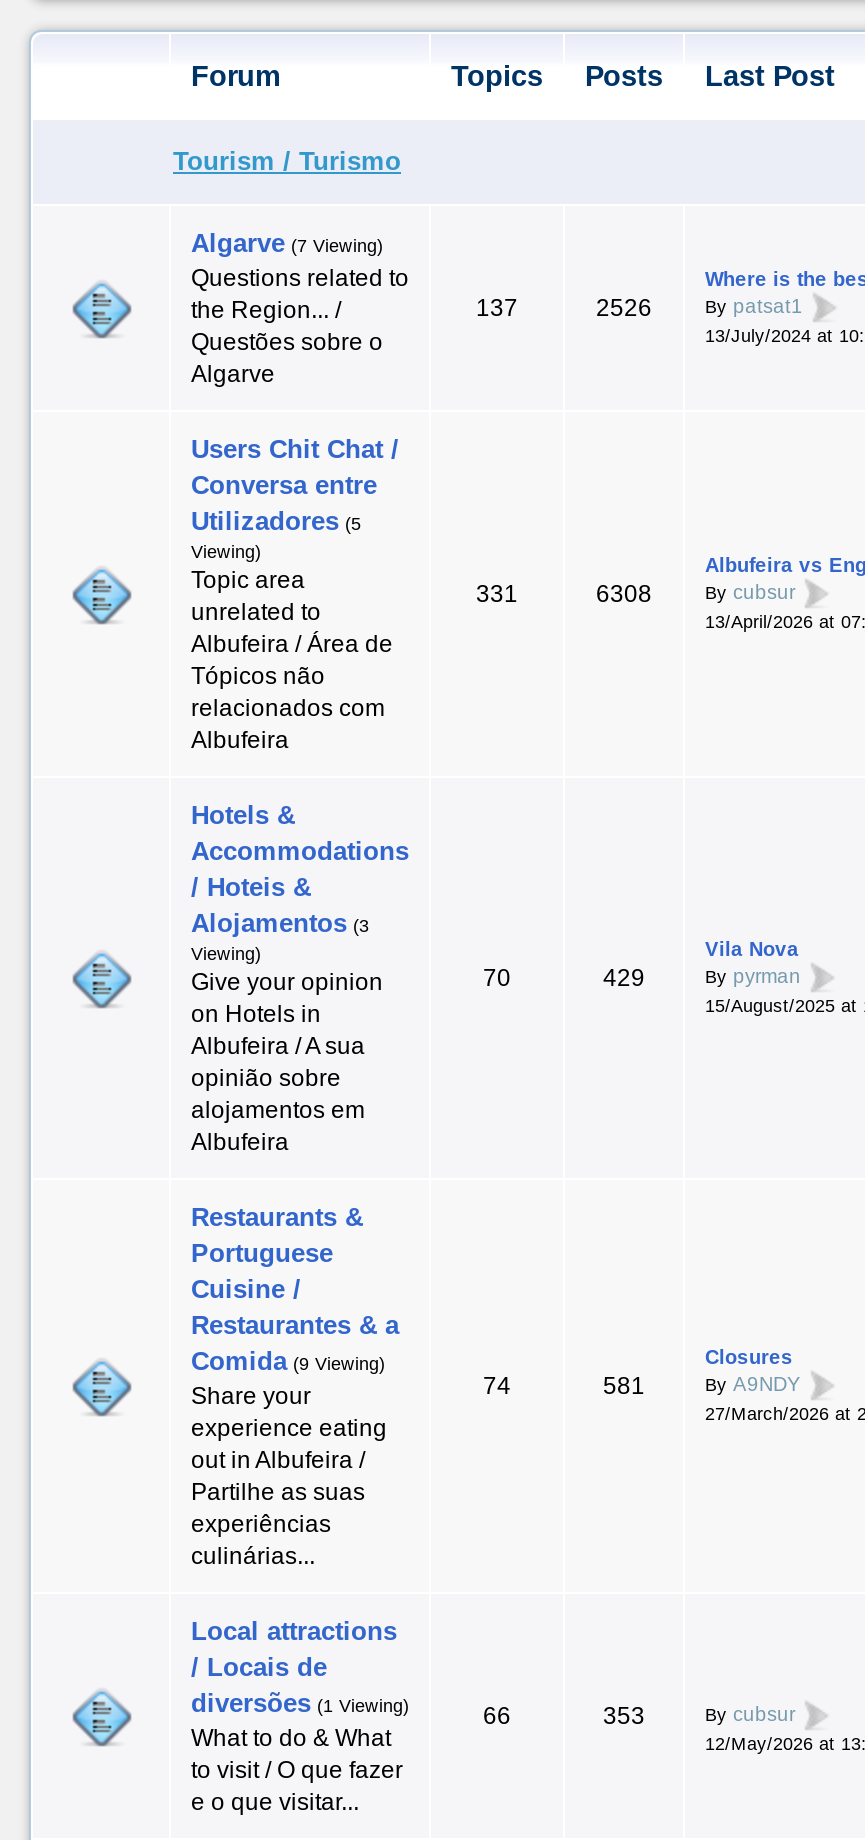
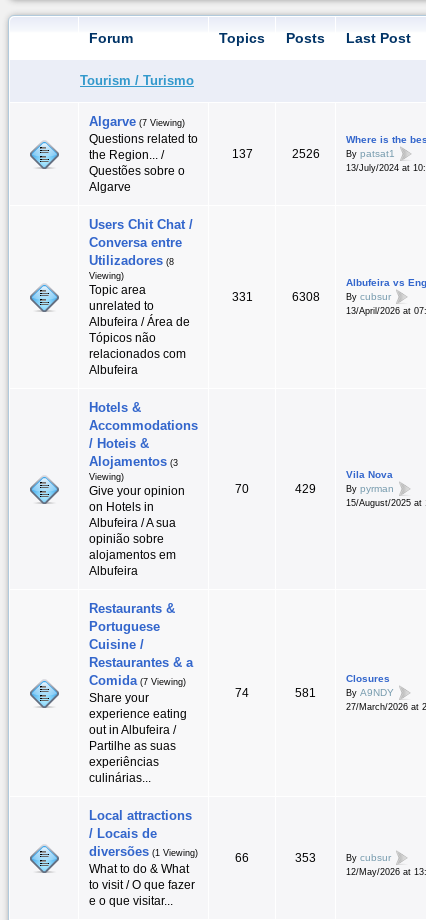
- Utilizadores (5
+ Utilizadores (8

- Comida (9 Viewing)
+ Comida (7 Viewing)
